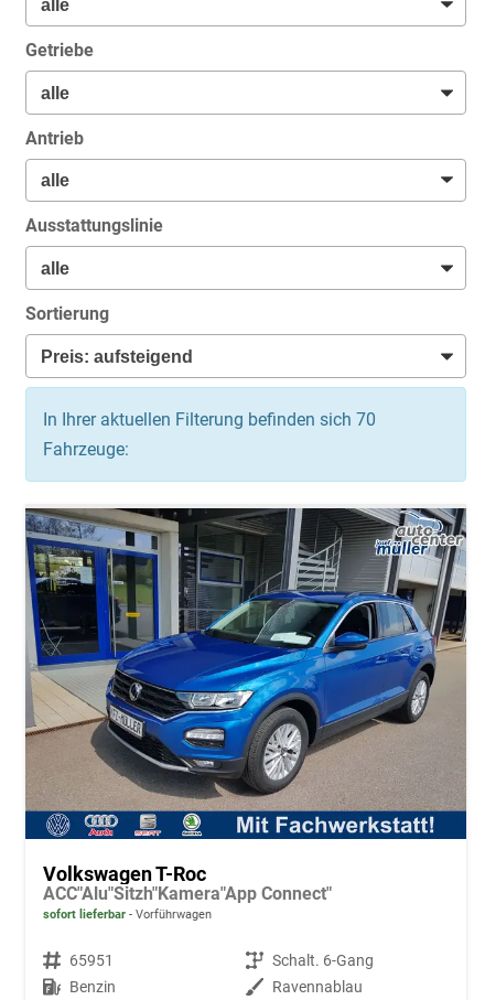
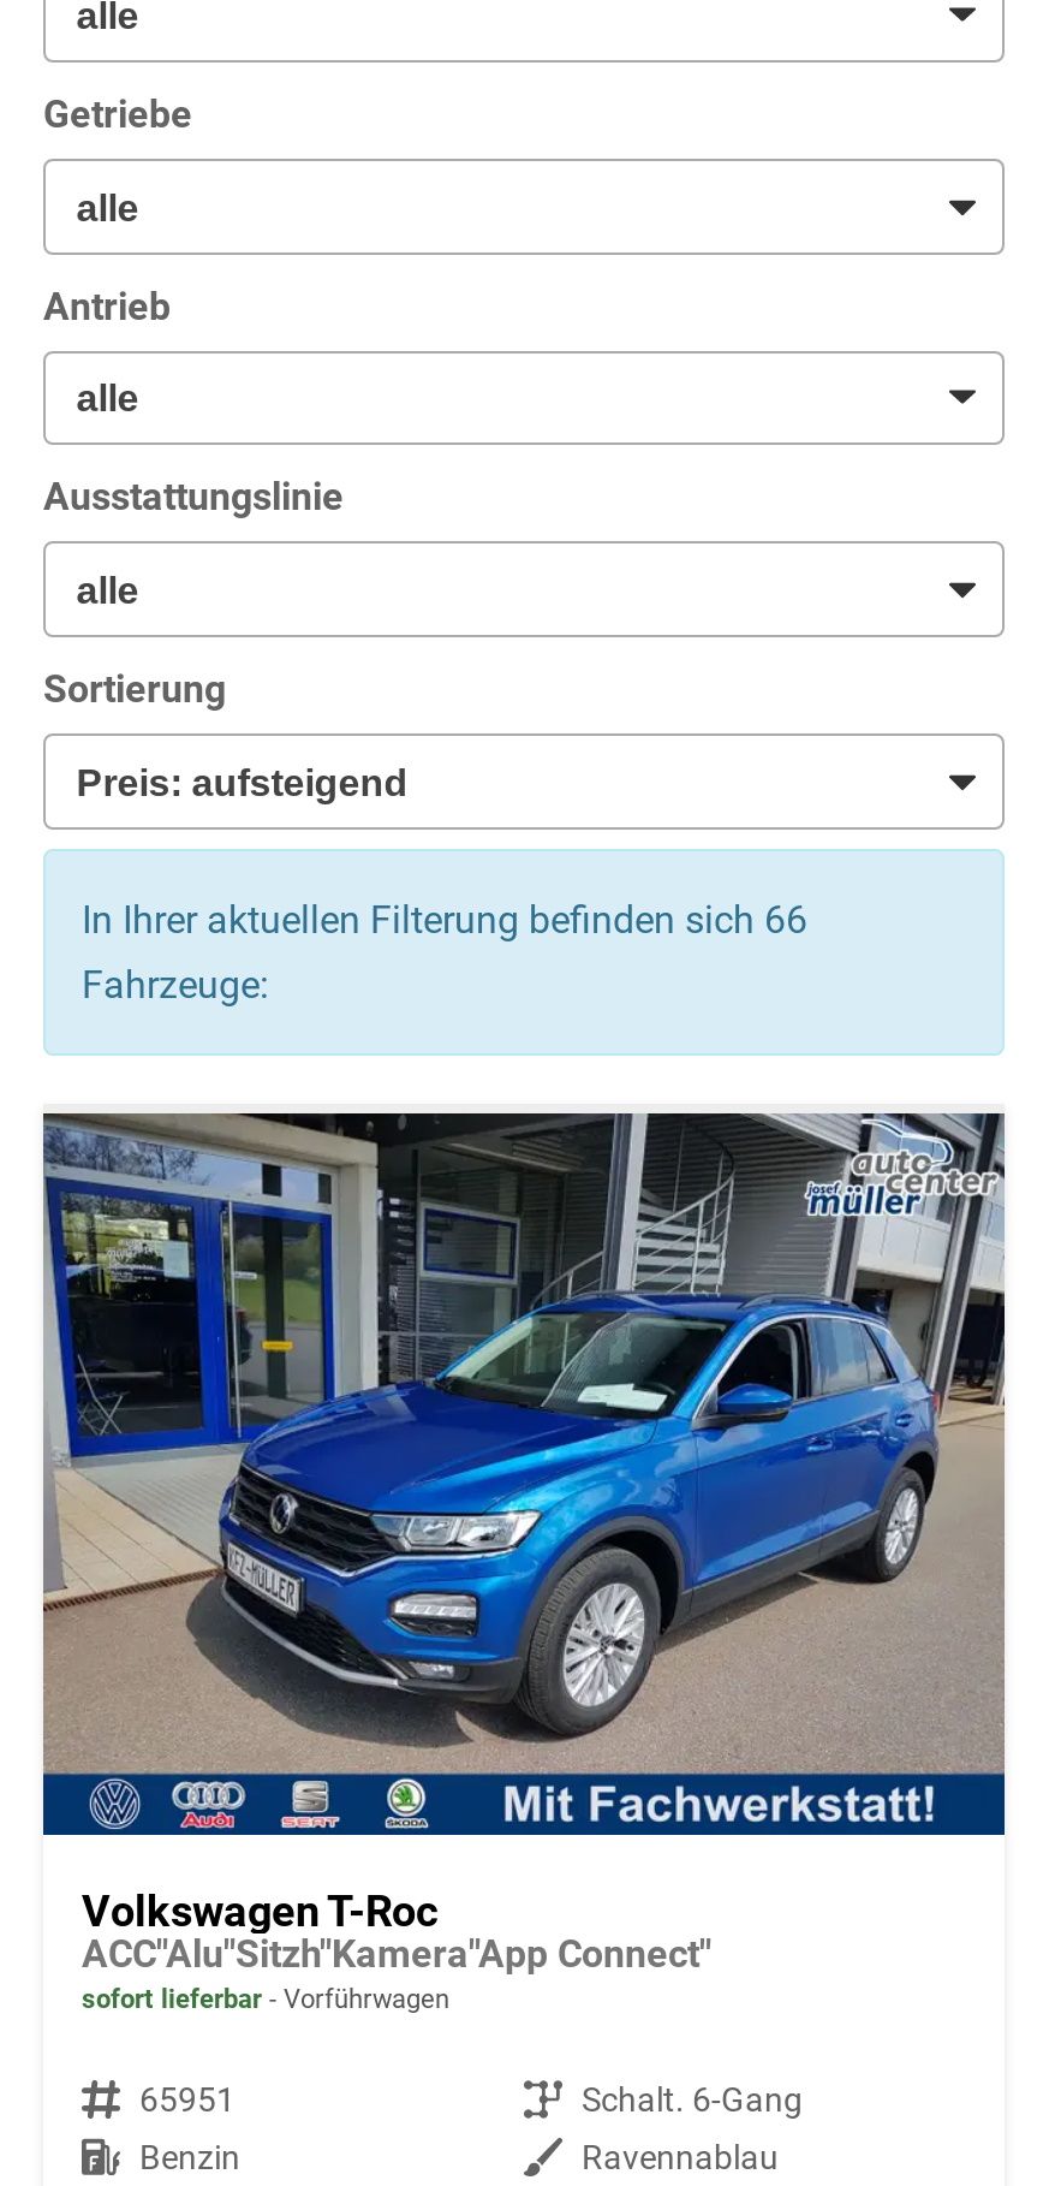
- In Ihrer aktuellen Filterung befinden sich 70
+ In Ihrer aktuellen Filterung befinden sich 66
